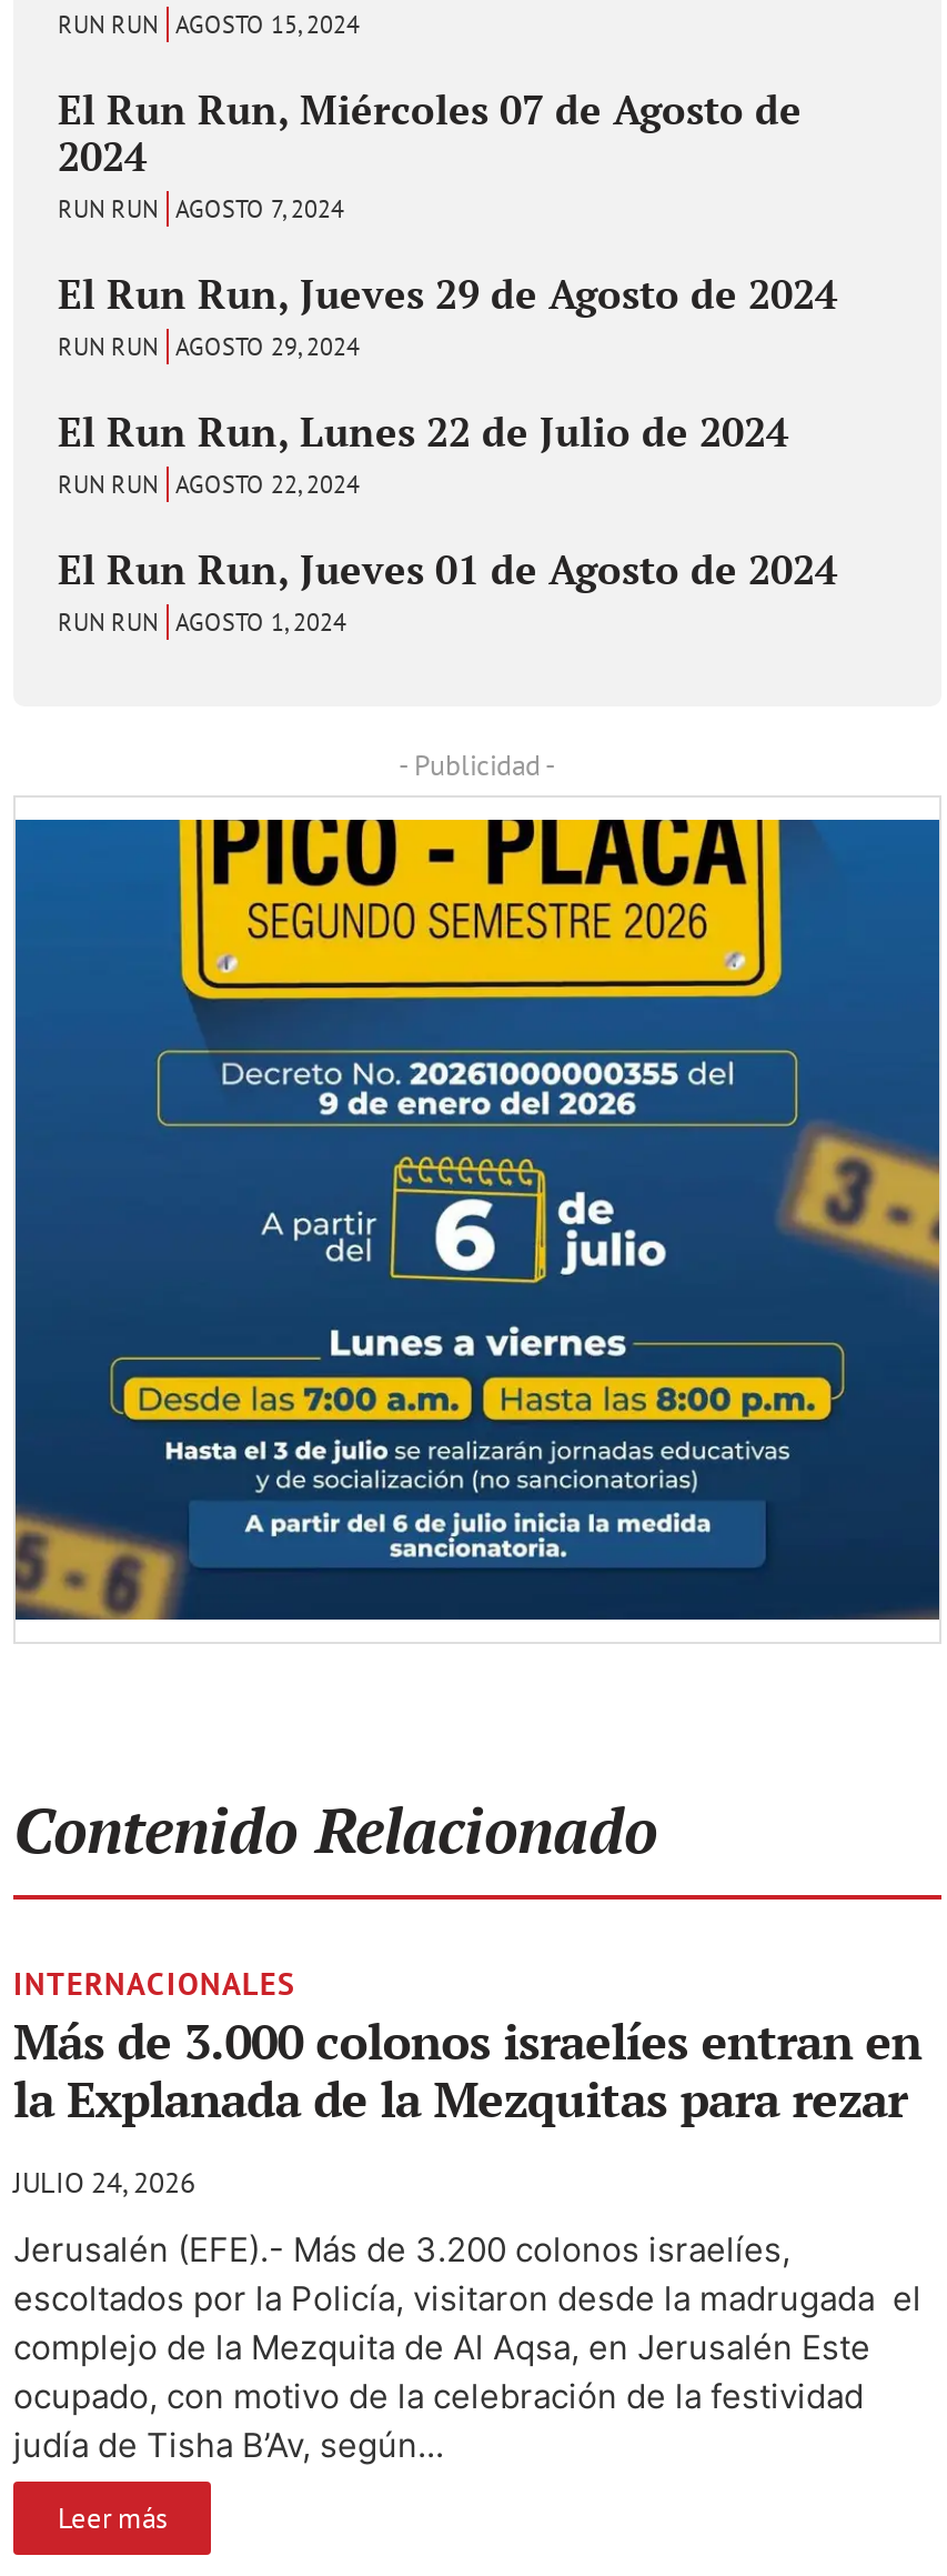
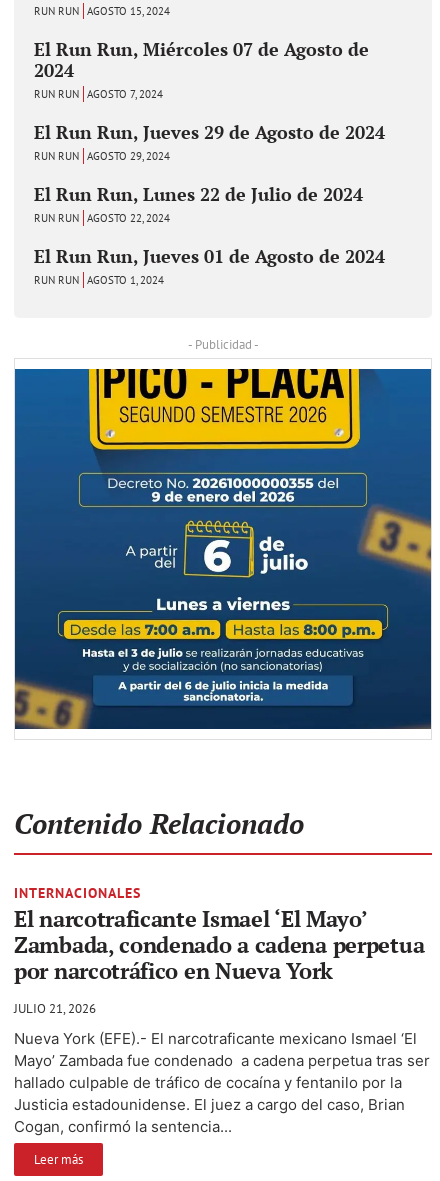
- Más de 3.000 colonos israelíes entran en
- la Explanada de la Mezquitas para rezar
+ El narcotraficante Ismael ‘El Mayo’
+ Zambada, condenado a cadena perpetua
+ por narcotráfico en Nueva York

- JULIO 24, 2026
+ JULIO 21, 2026

- Jerusalén (EFE).- Más de 3.200 colonos israelíes,
- escoltados por la Policía, visitaron desde la madrugada el
- complejo de la Mezquita de Al Aqsa, en Jerusalén Este
- ocupado, con motivo de la celebración de la festividad
- judía de Tisha B’Av, según...
+ Nueva York (EFE).- El narcotraficante mexicano Ismael ‘El
+ Mayo’ Zambada fue condenado a cadena perpetua tras ser
+ hallado culpable de tráfico de cocaína y fentanilo por la
+ Justicia estadounidense. El juez a cargo del caso, Brian
+ Cogan, confirmó la sentencia...
